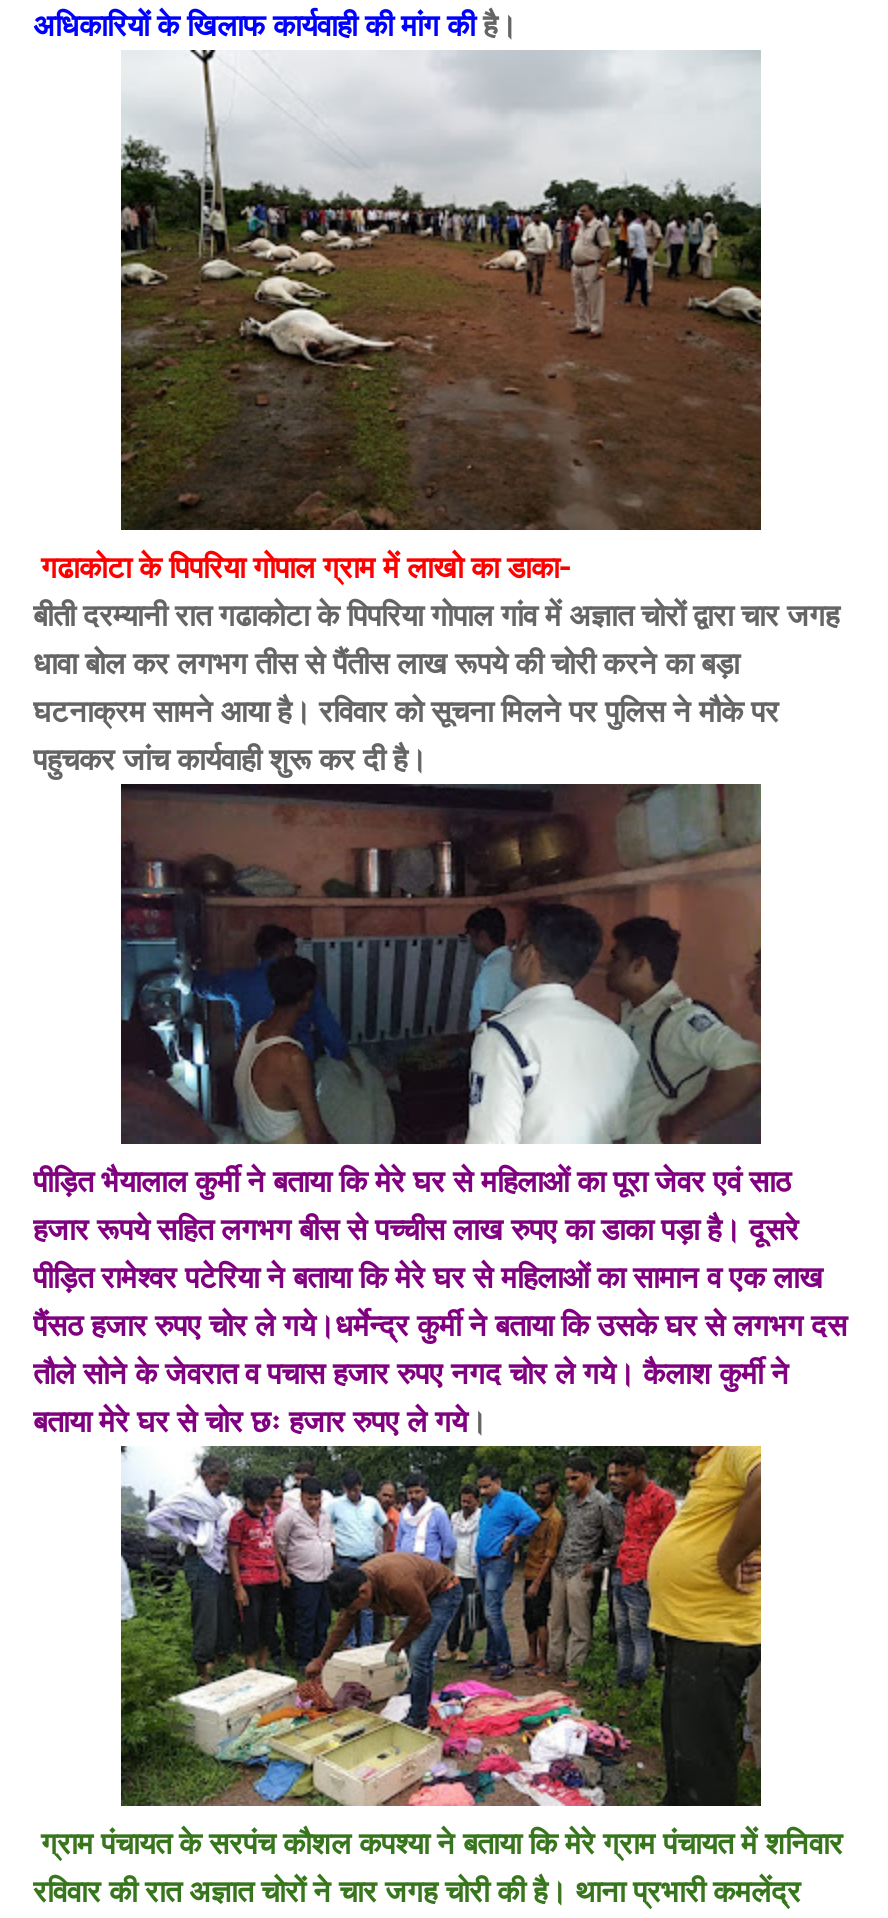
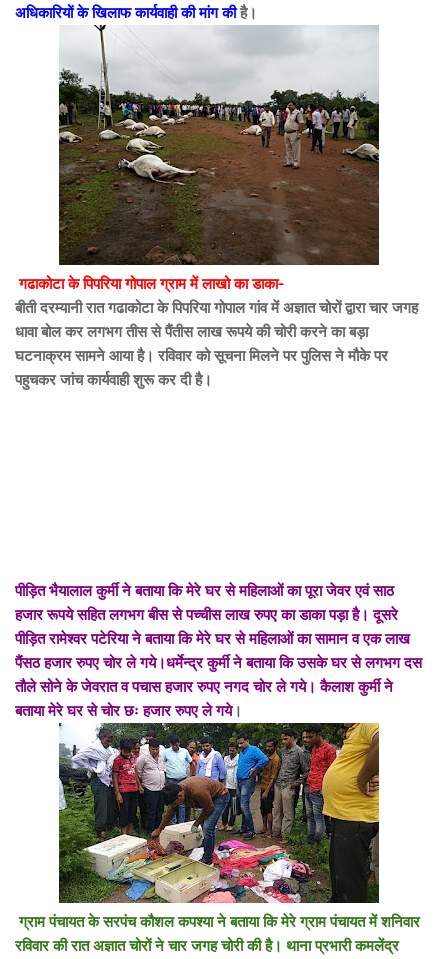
- [image]
